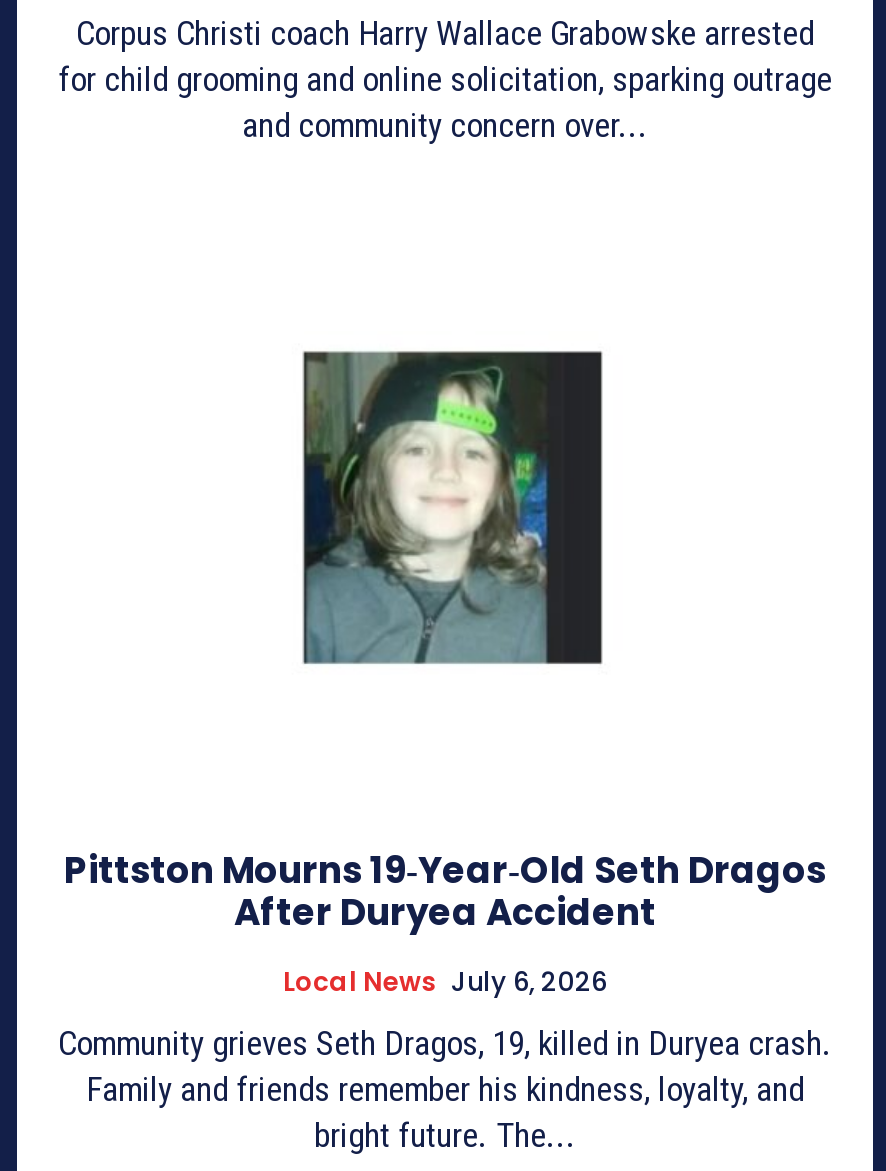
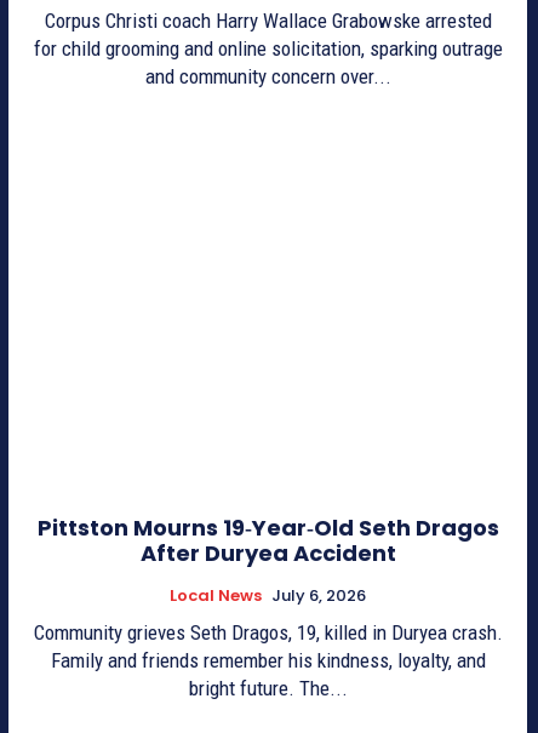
- [image]
